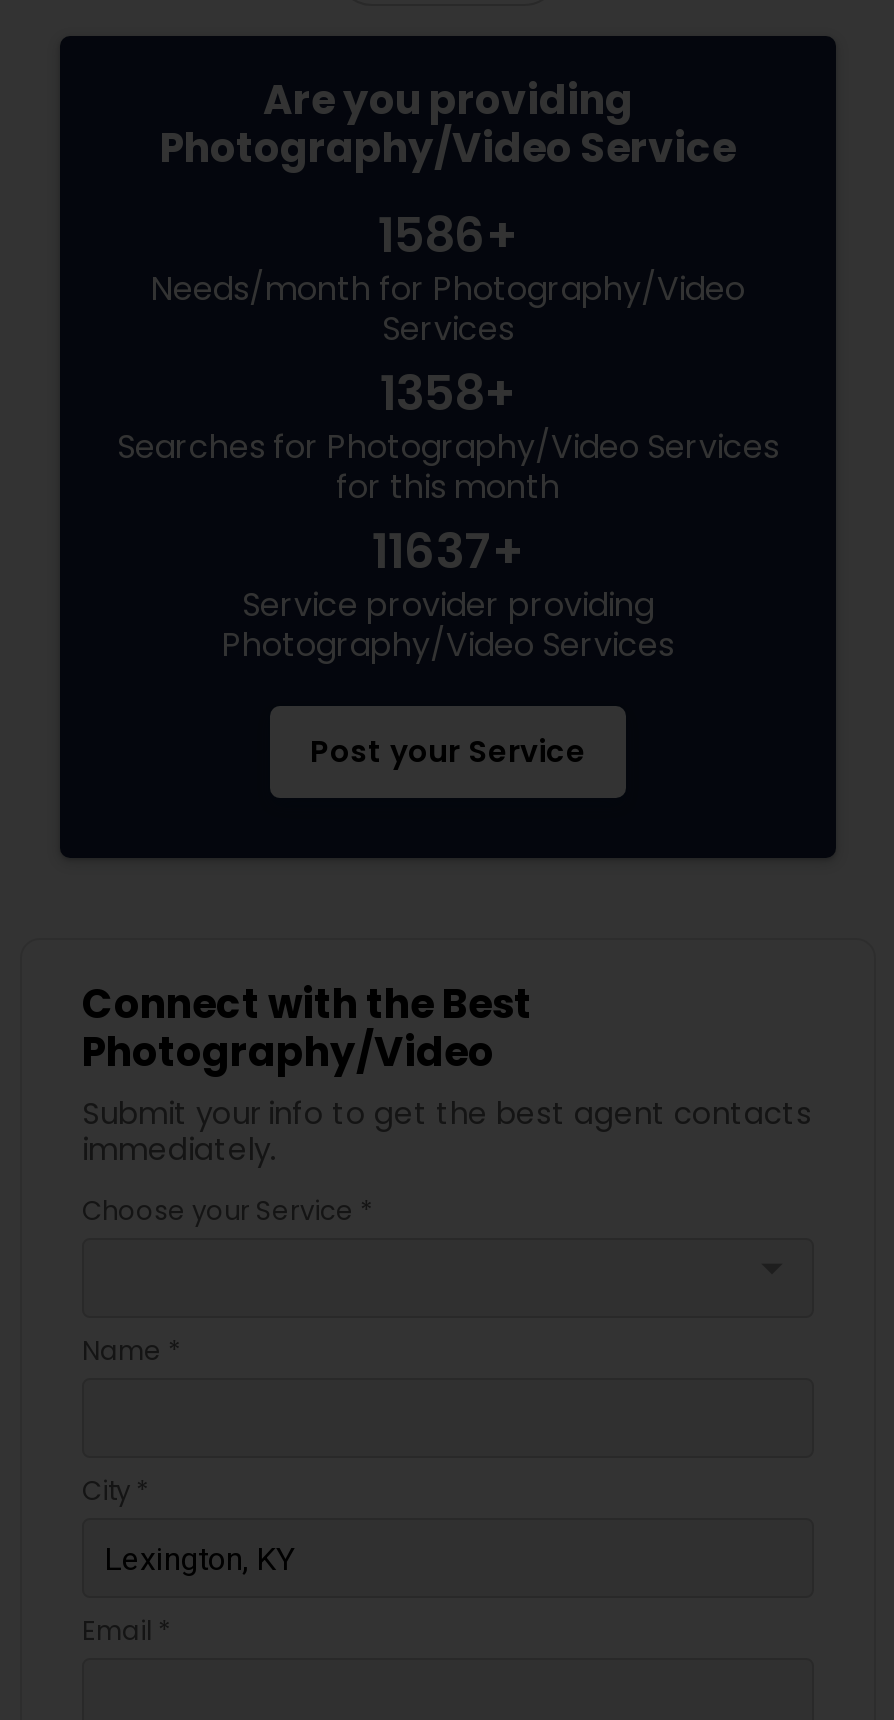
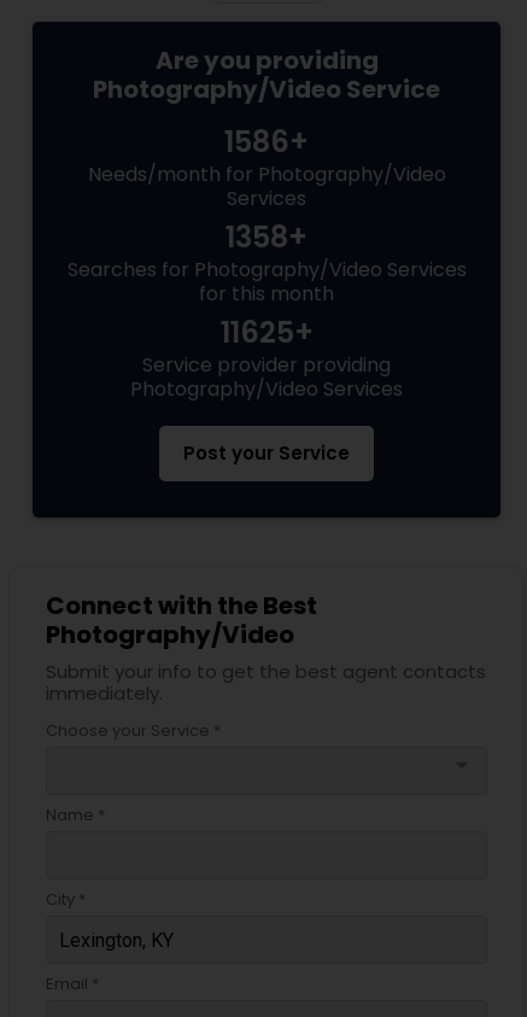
- 11637+
+ 11625+
